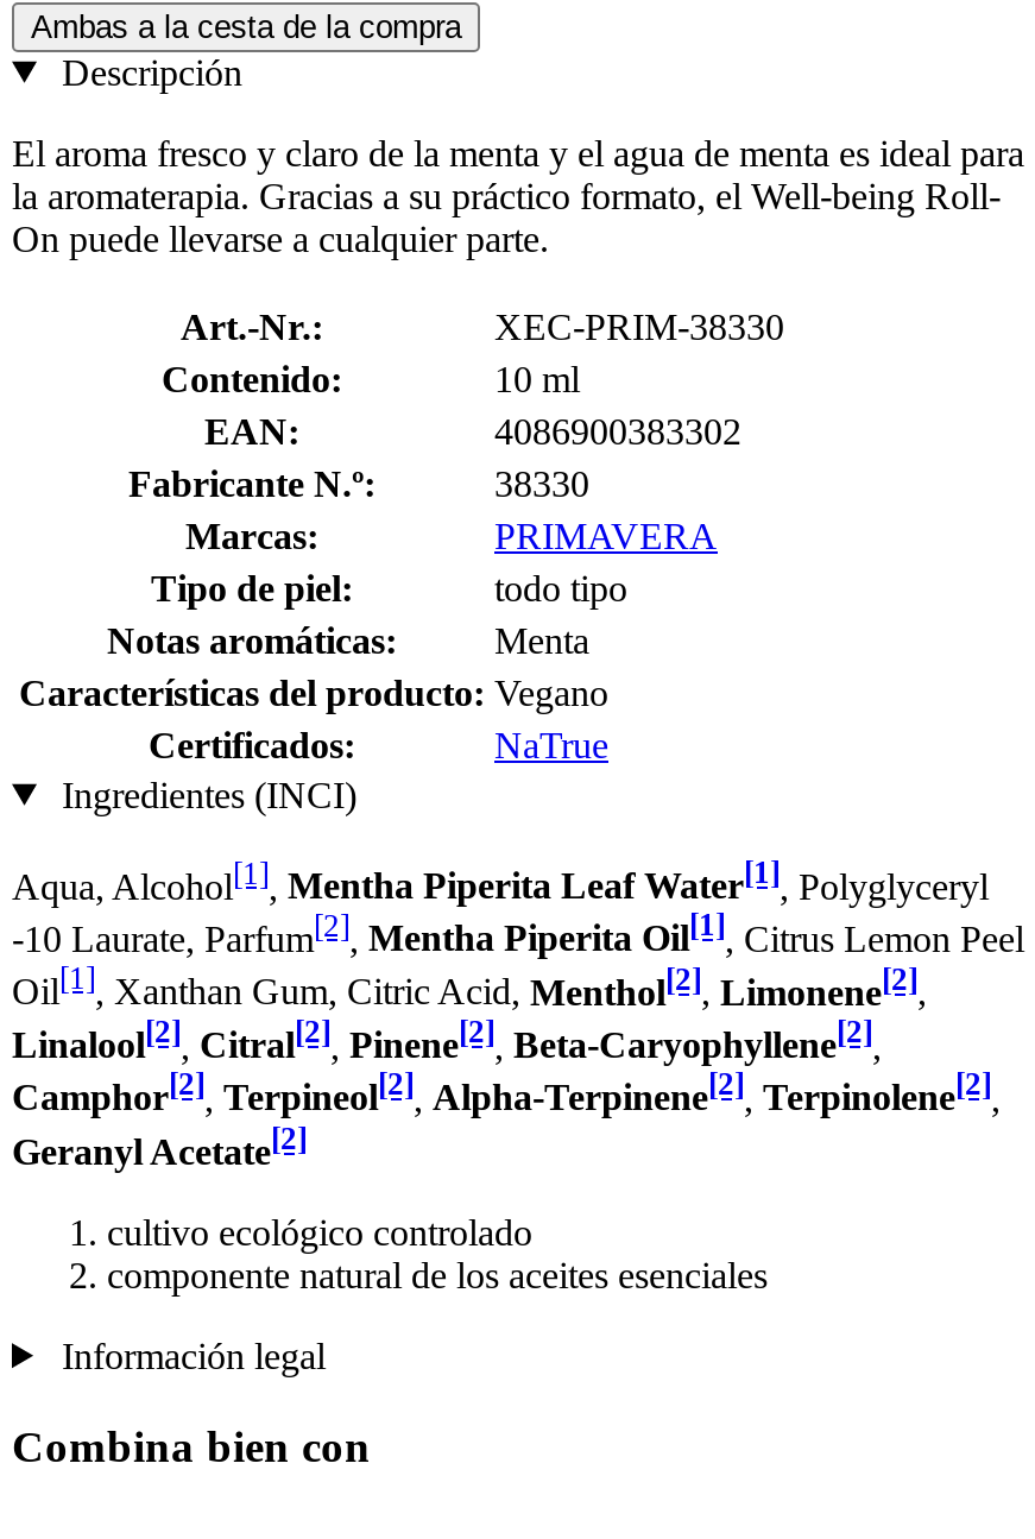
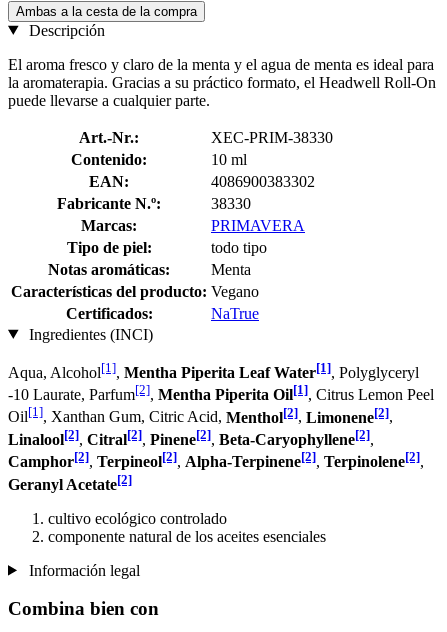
- la aromaterapia. Gracias a su práctico formato, el Well-being Roll-
- On puede llevarse a cualquier parte.
+ la aromaterapia. Gracias a su práctico formato, el Headwell Roll-On
+ puede llevarse a cualquier parte.
